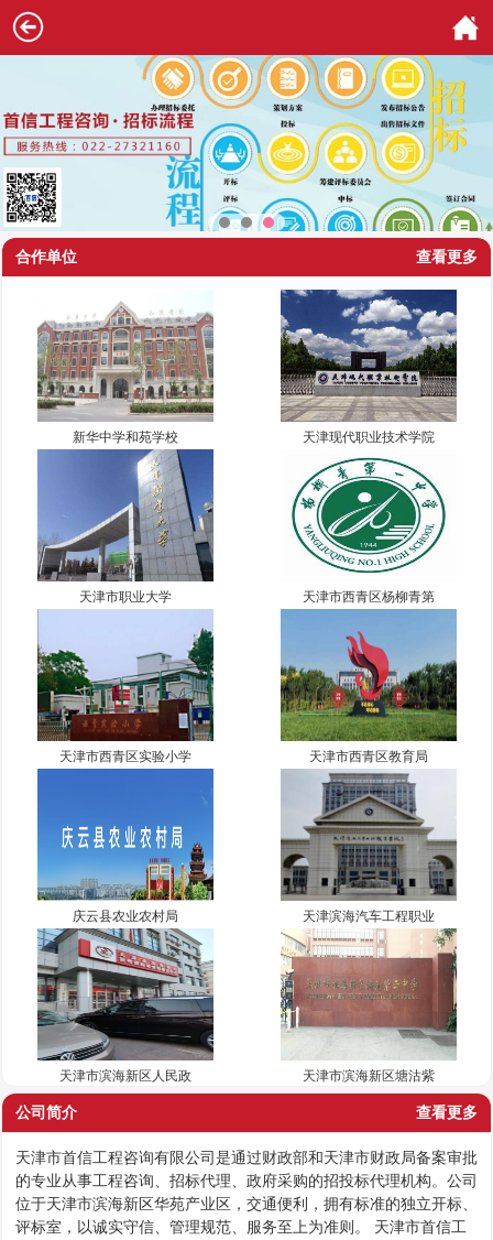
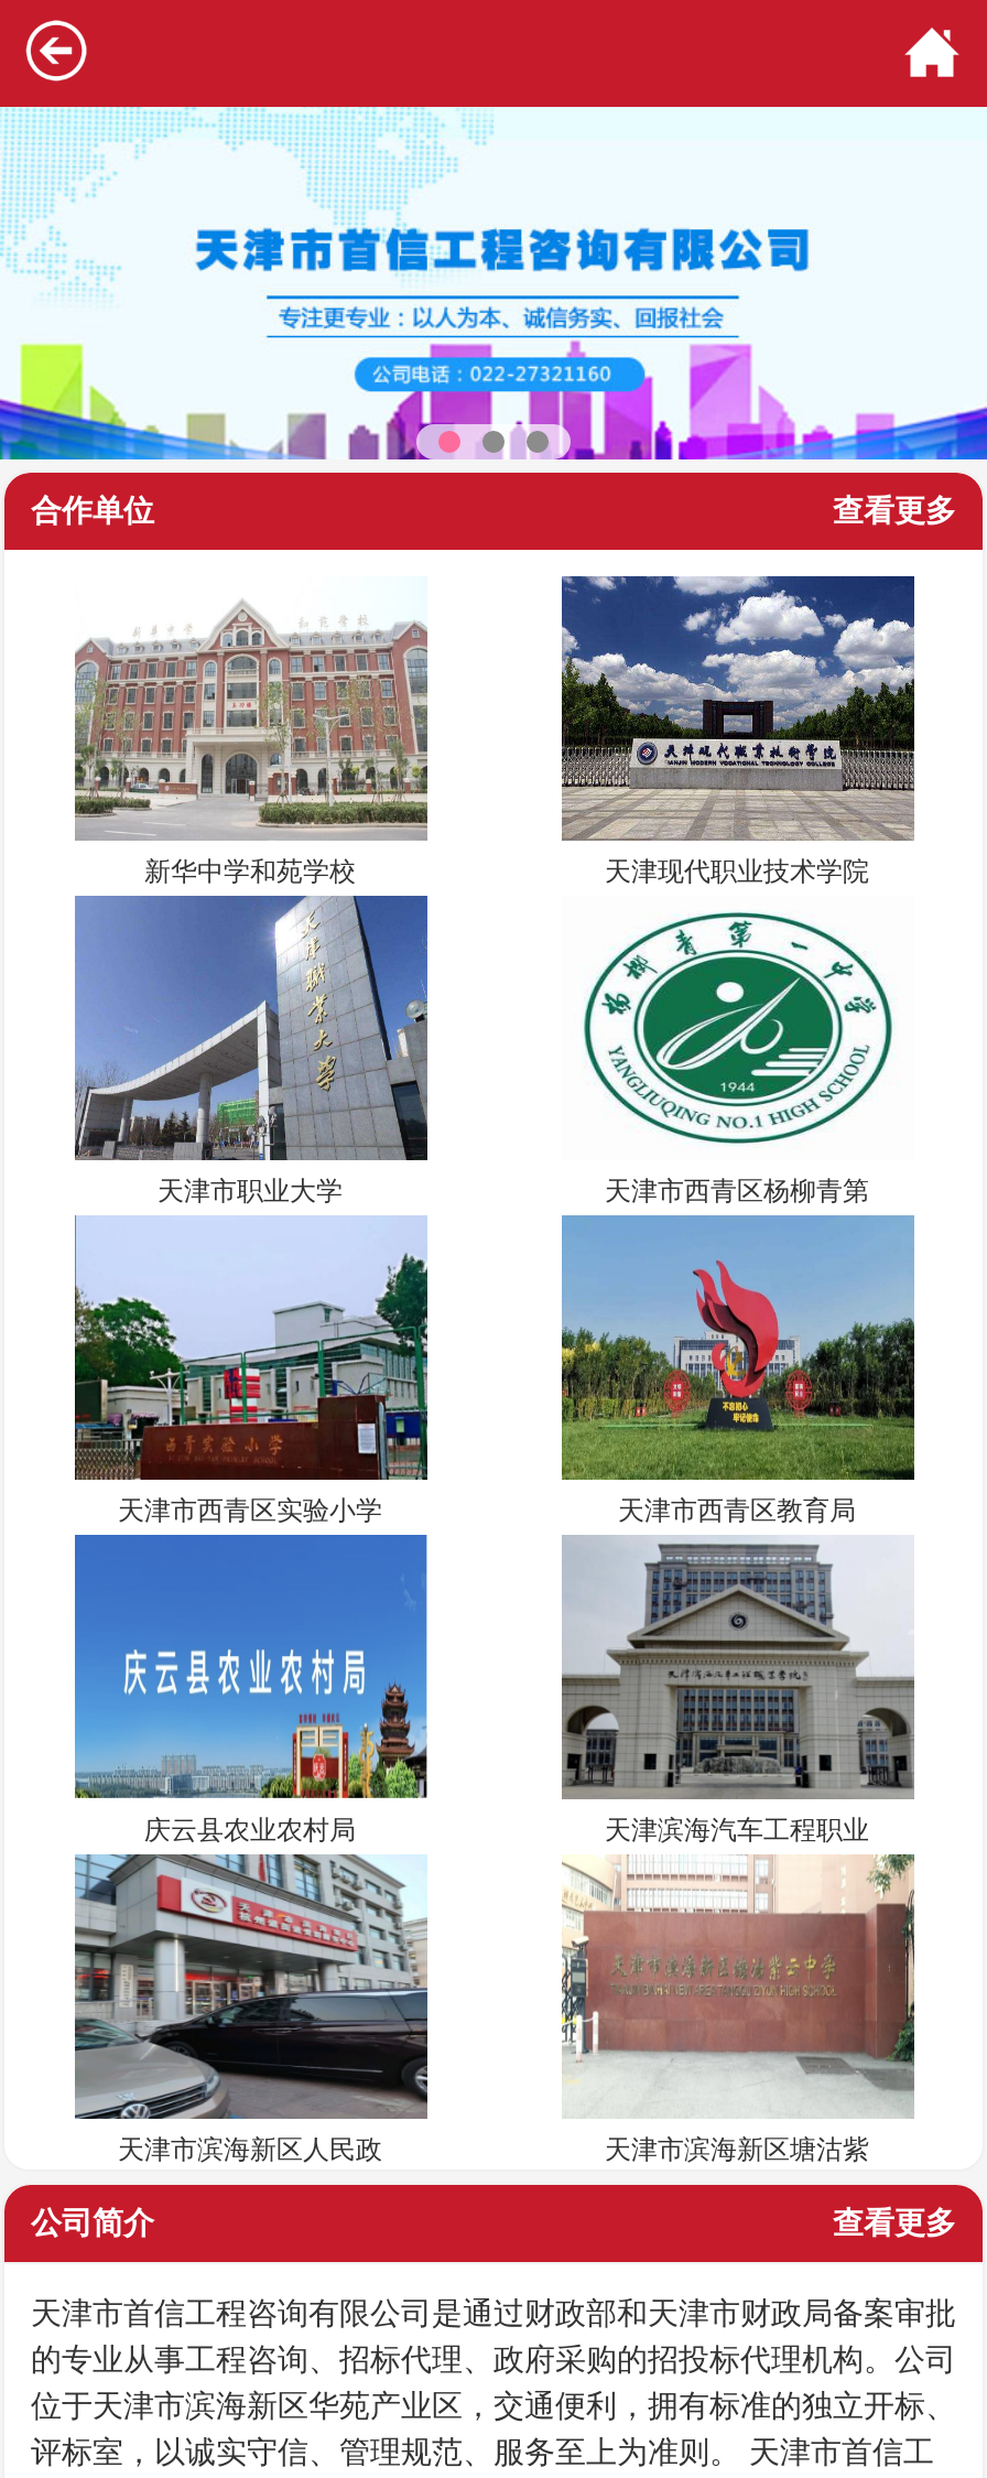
- [image]
+ [image]
